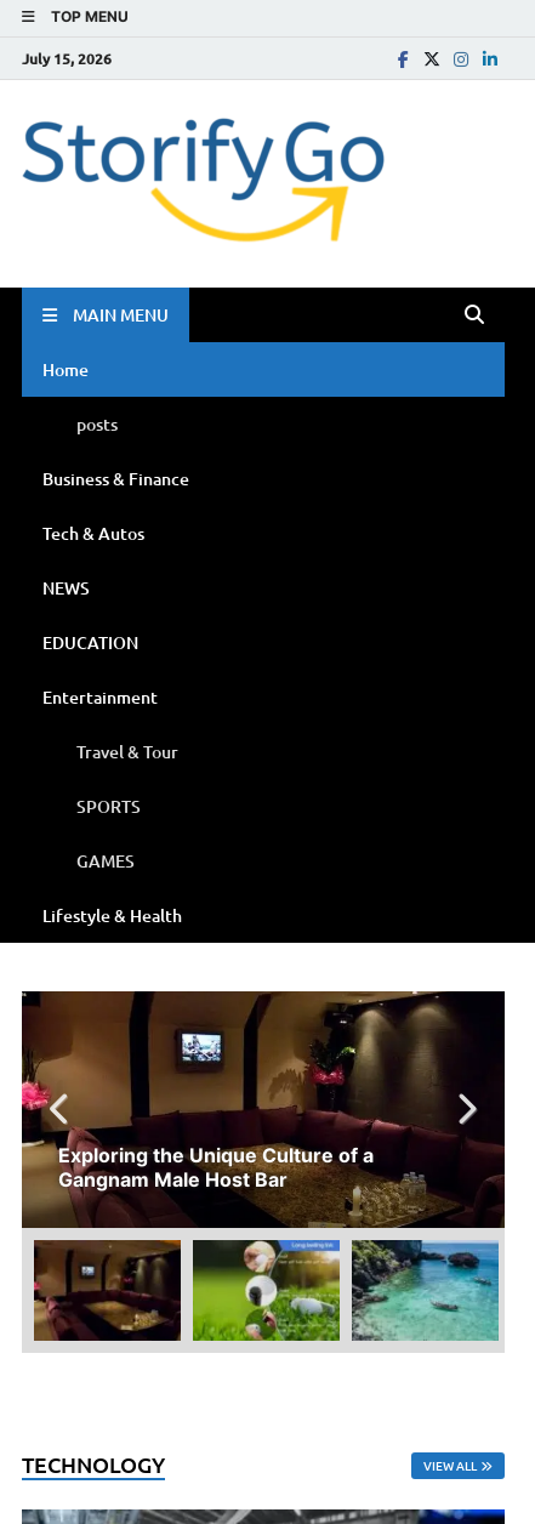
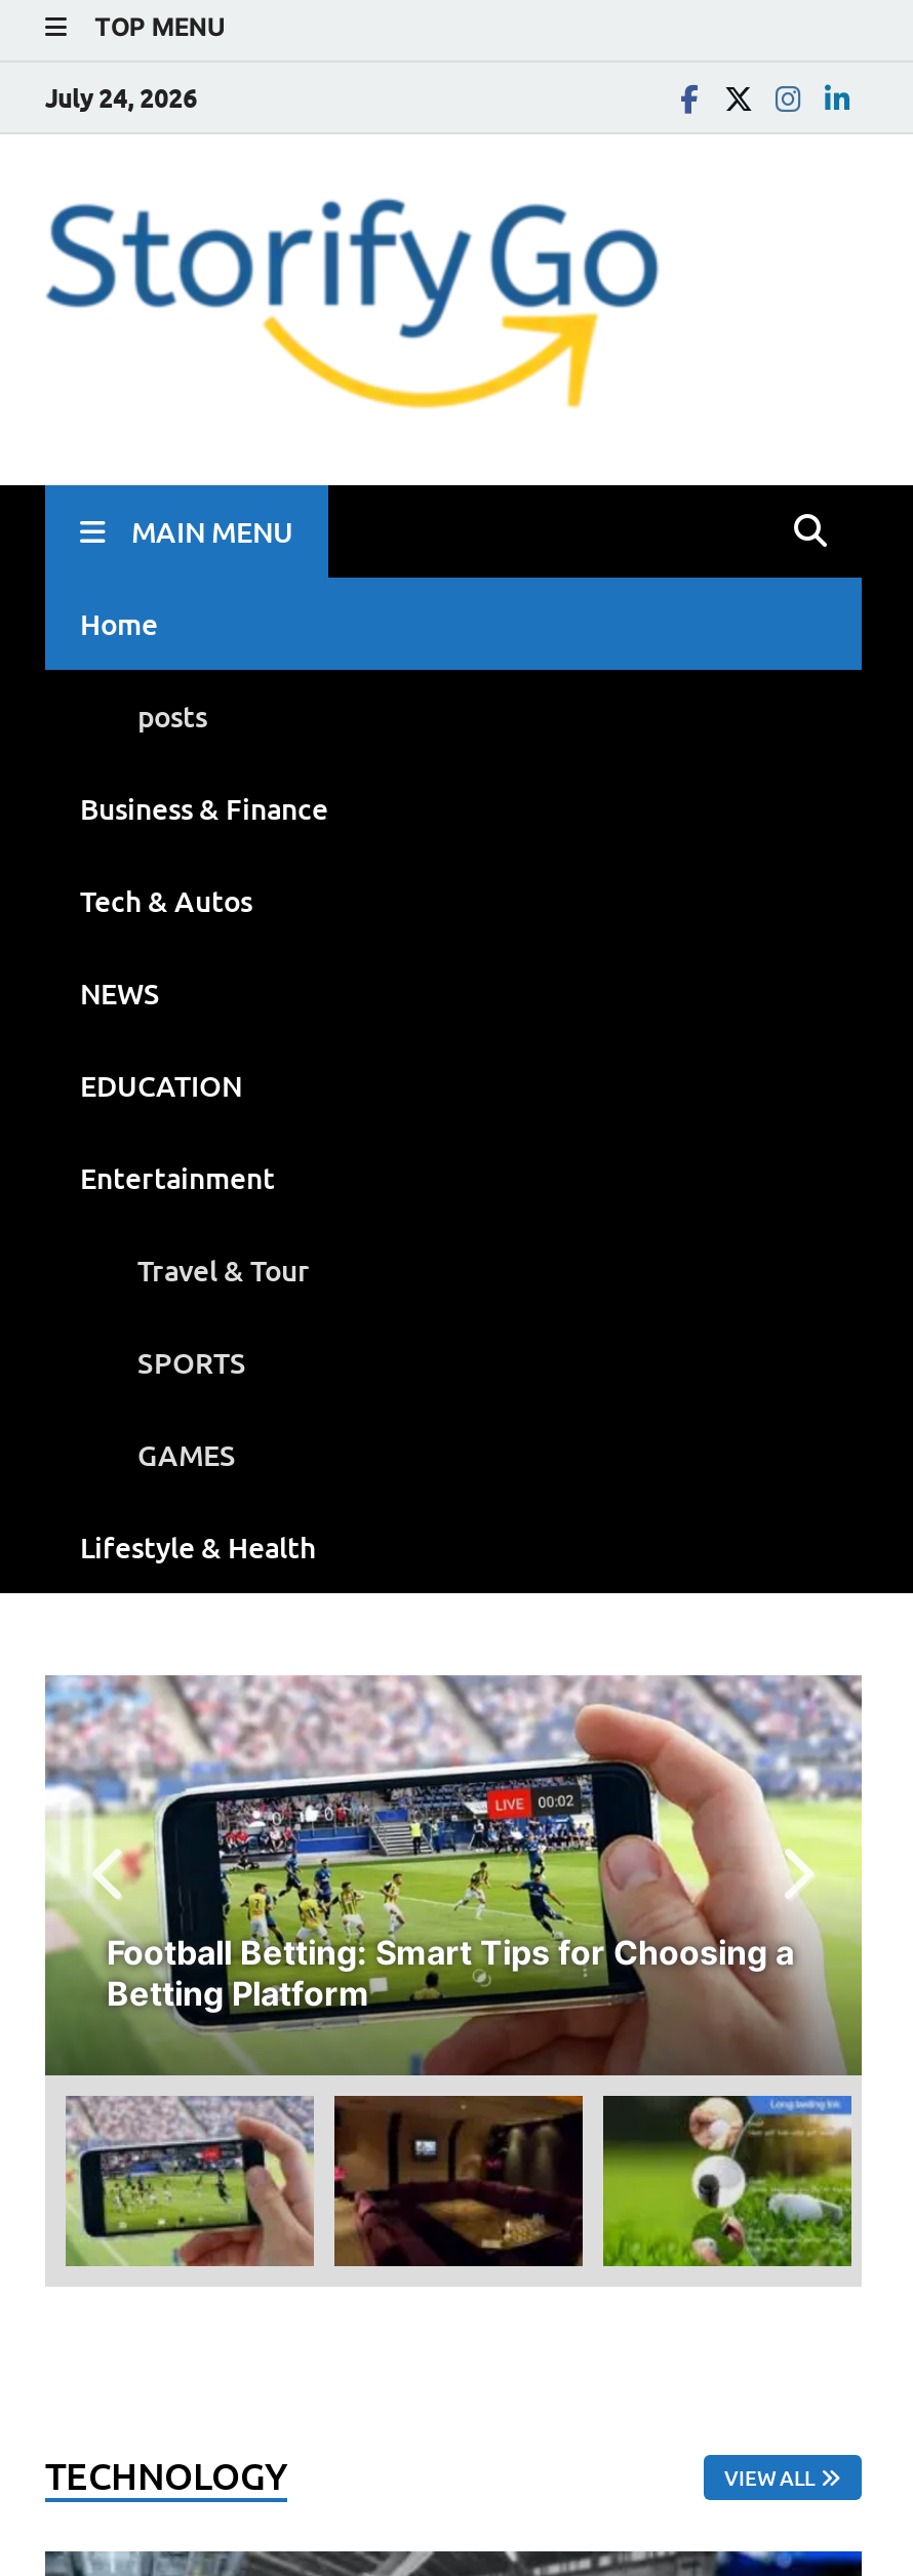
- July 15, 2026
+ July 24, 2026

- [image]
- Exploring the Unique Culture of a
- Gangnam Male Host Bar
+ [image]
+ Football Betting: Smart Tips for Choosing a
+ Betting Platform

- [image]
+ [image]

- [image]
+ [image]

- [image]
+ [image]
